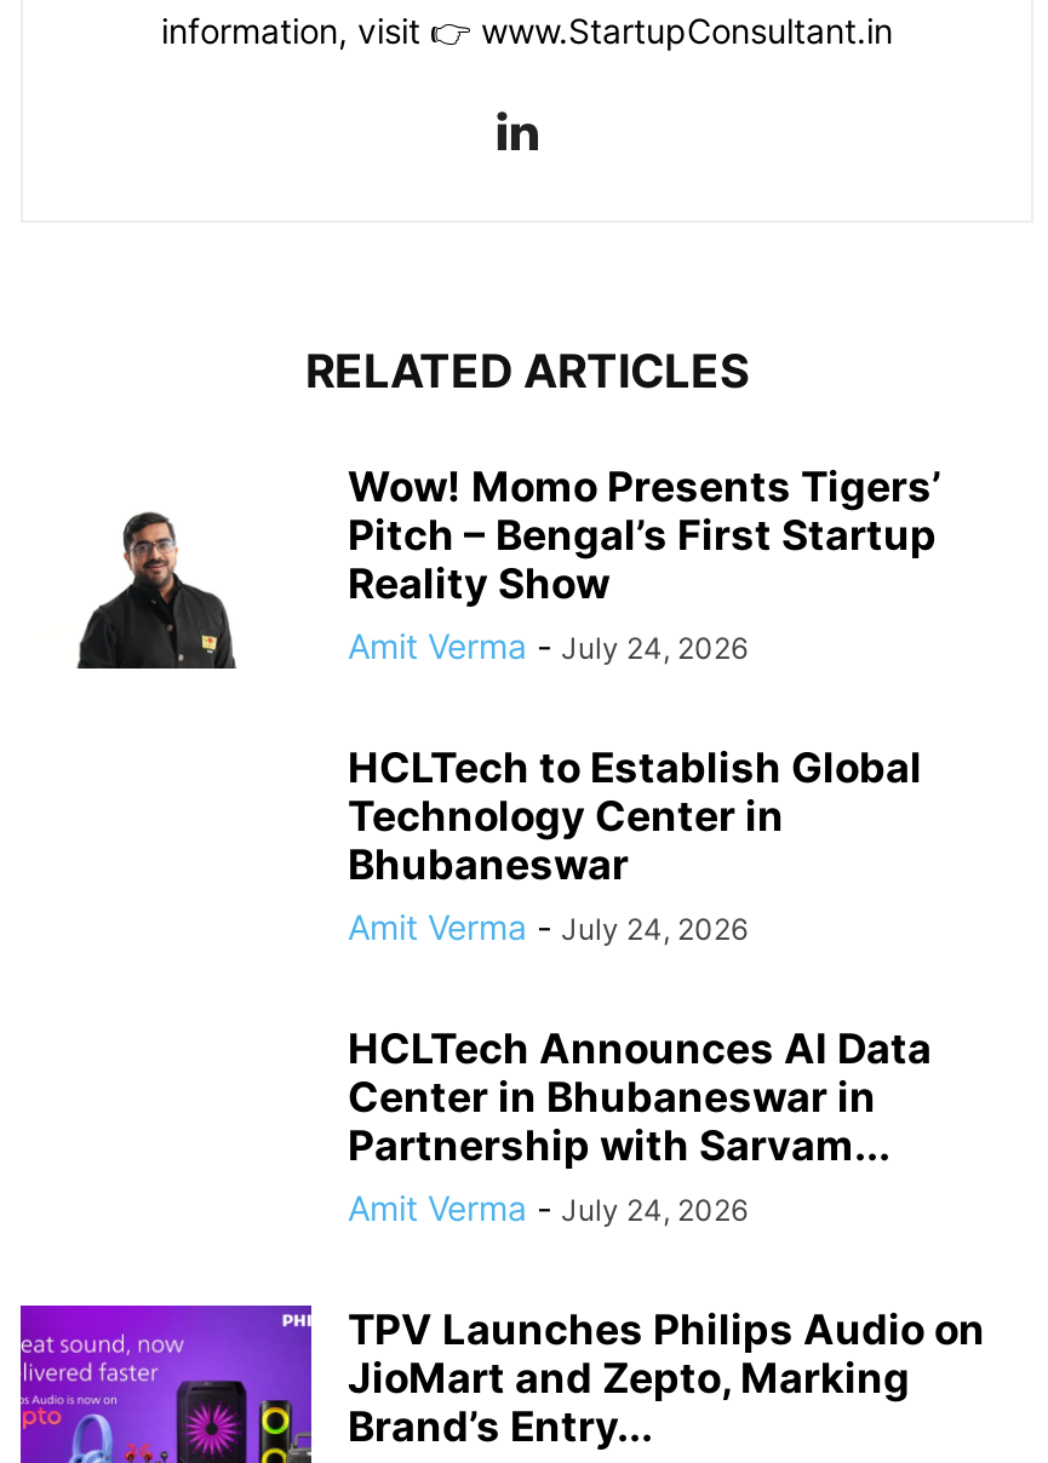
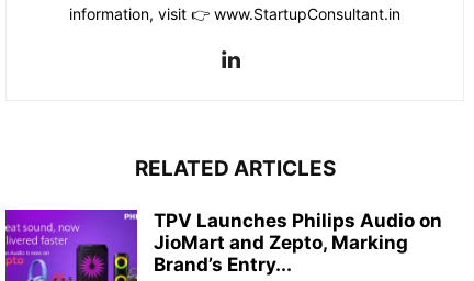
- Wow! Momo Presents Tigers’
- Pitch – Bengal’s First Startup
- Reality Show
- Amit Verma - July 24, 2026
- HCLTech to Establish Global
- Technology Center in
- Bhubaneswar
- Amit Verma - July 24, 2026
- HCLTech Announces AI Data
- Center in Bhubaneswar in
- Partnership with Sarvam...
- Amit Verma - July 24, 2026

- [image]
